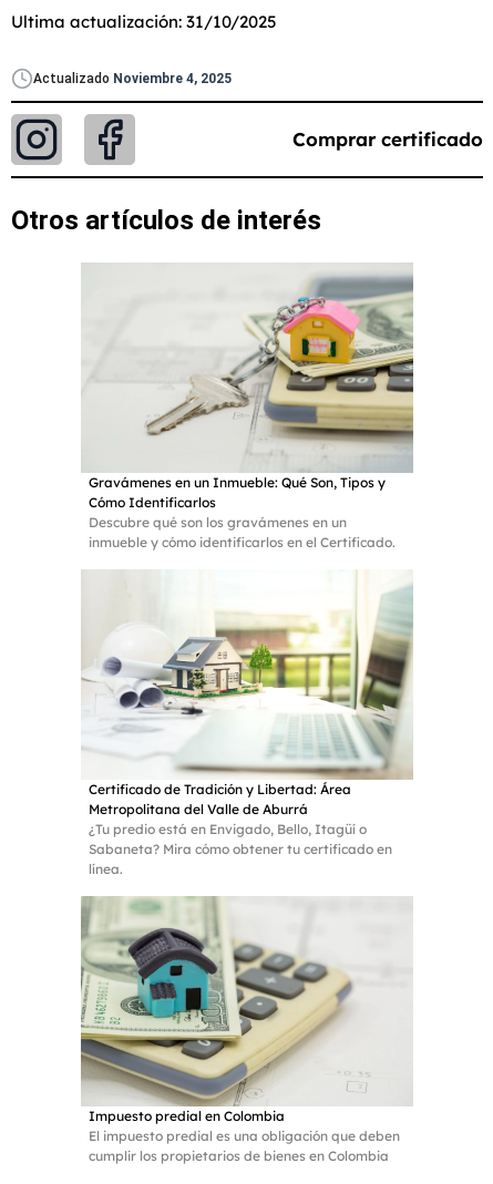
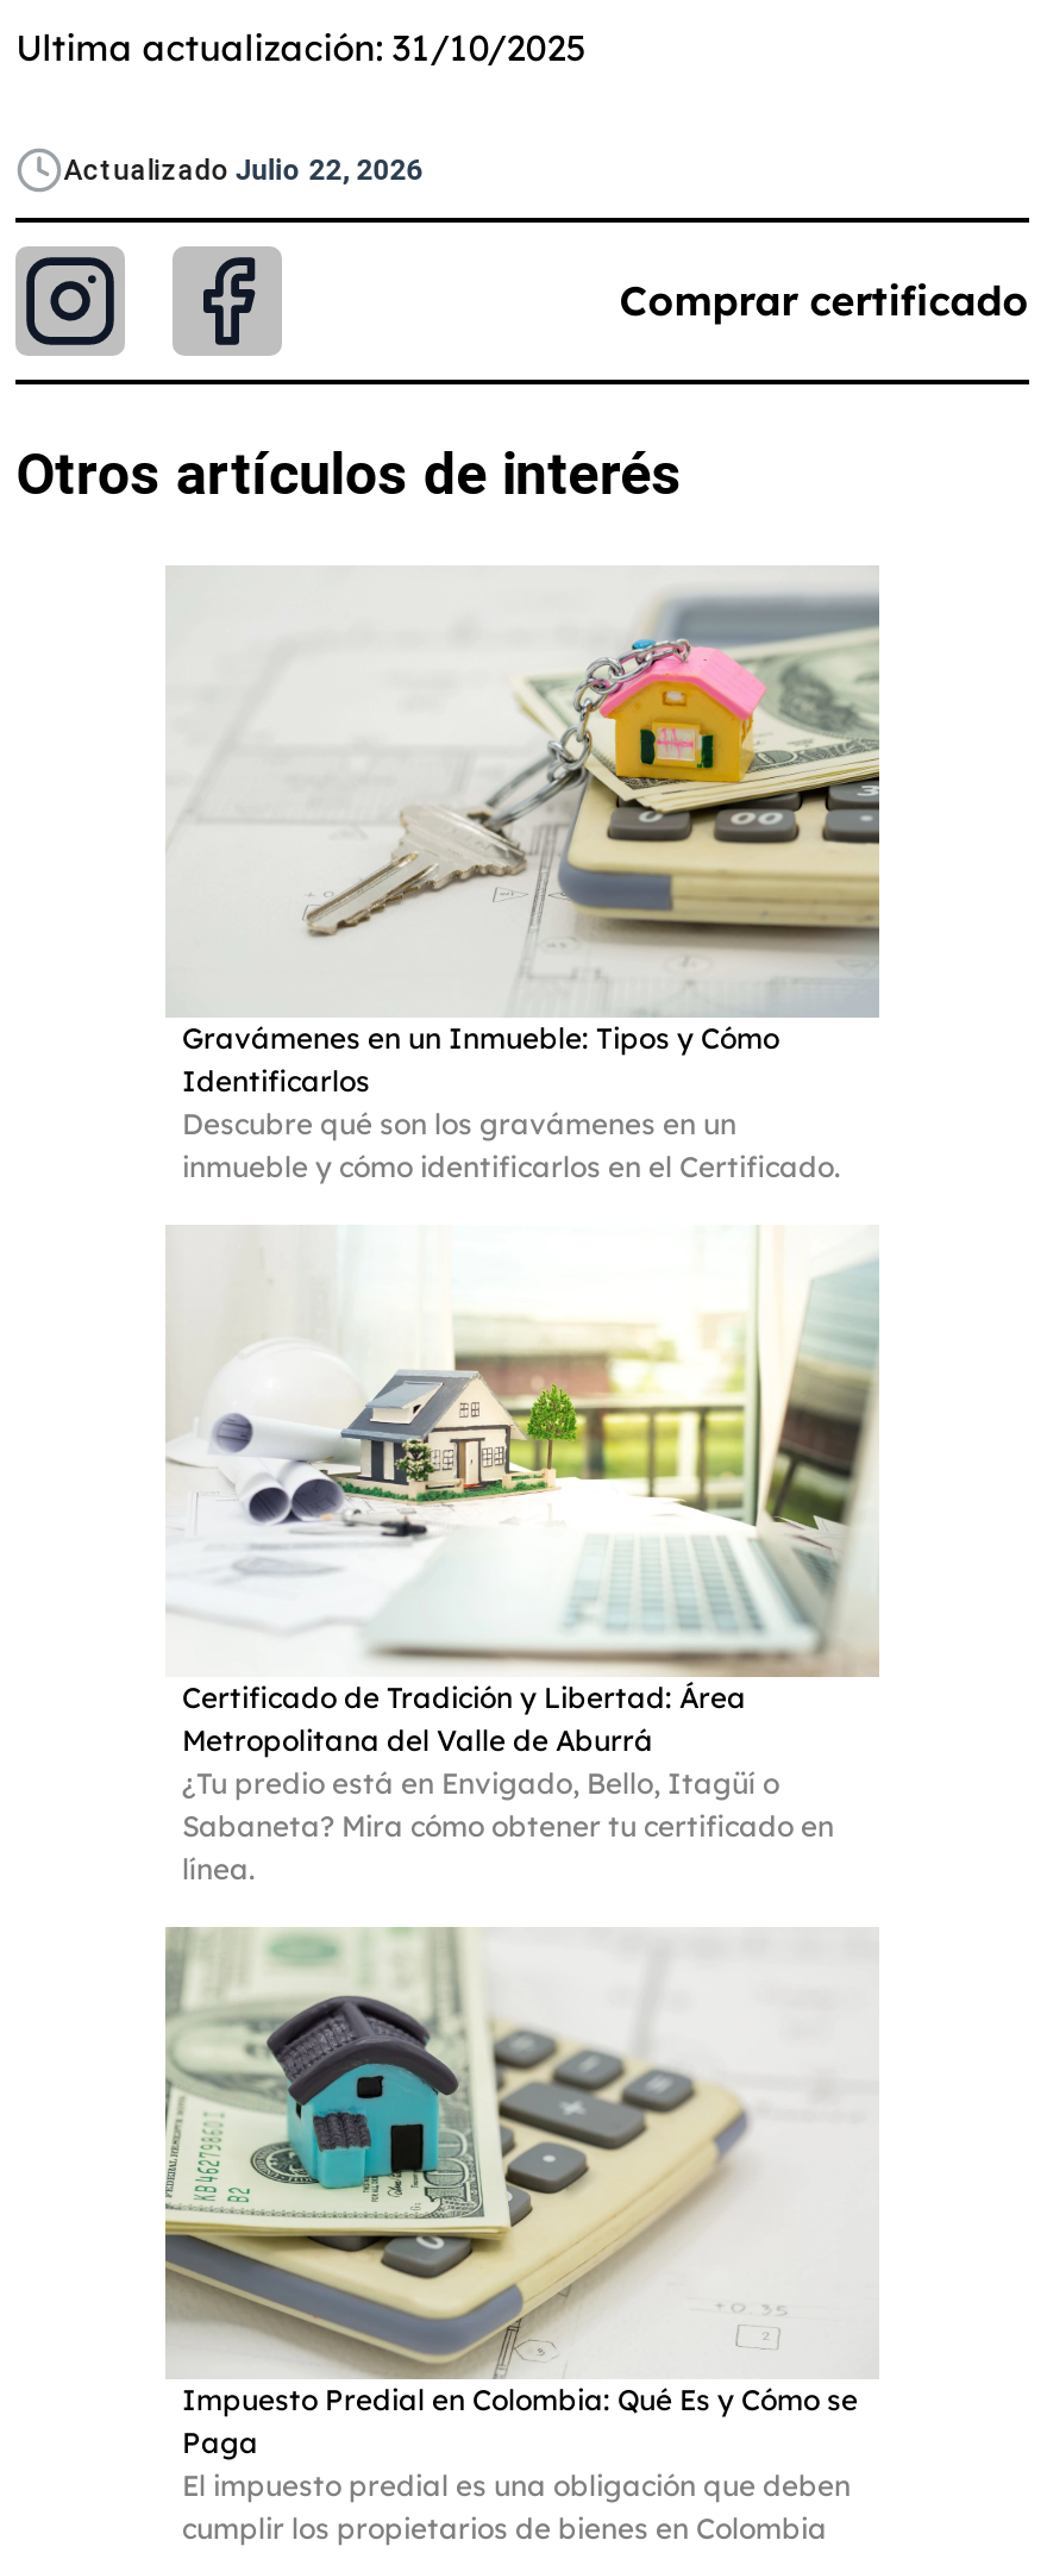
- Actualizado Noviembre 4, 2025
+ Actualizado Julio 22, 2026

- Gravámenes en un Inmueble: Qué Son, Tipos y
- Cómo Identificarlos
+ Gravámenes en un Inmueble: Tipos y Cómo
+ Identificarlos

- Impuesto predial en Colombia
+ Impuesto Predial en Colombia: Qué Es y Cómo se
+ Paga
